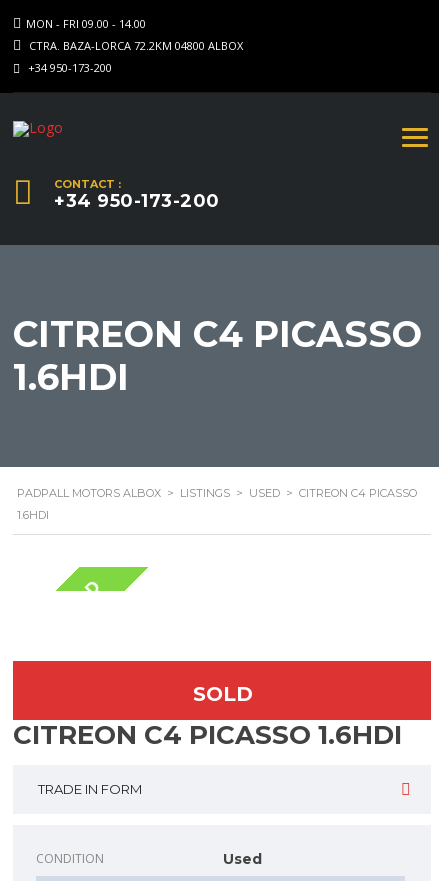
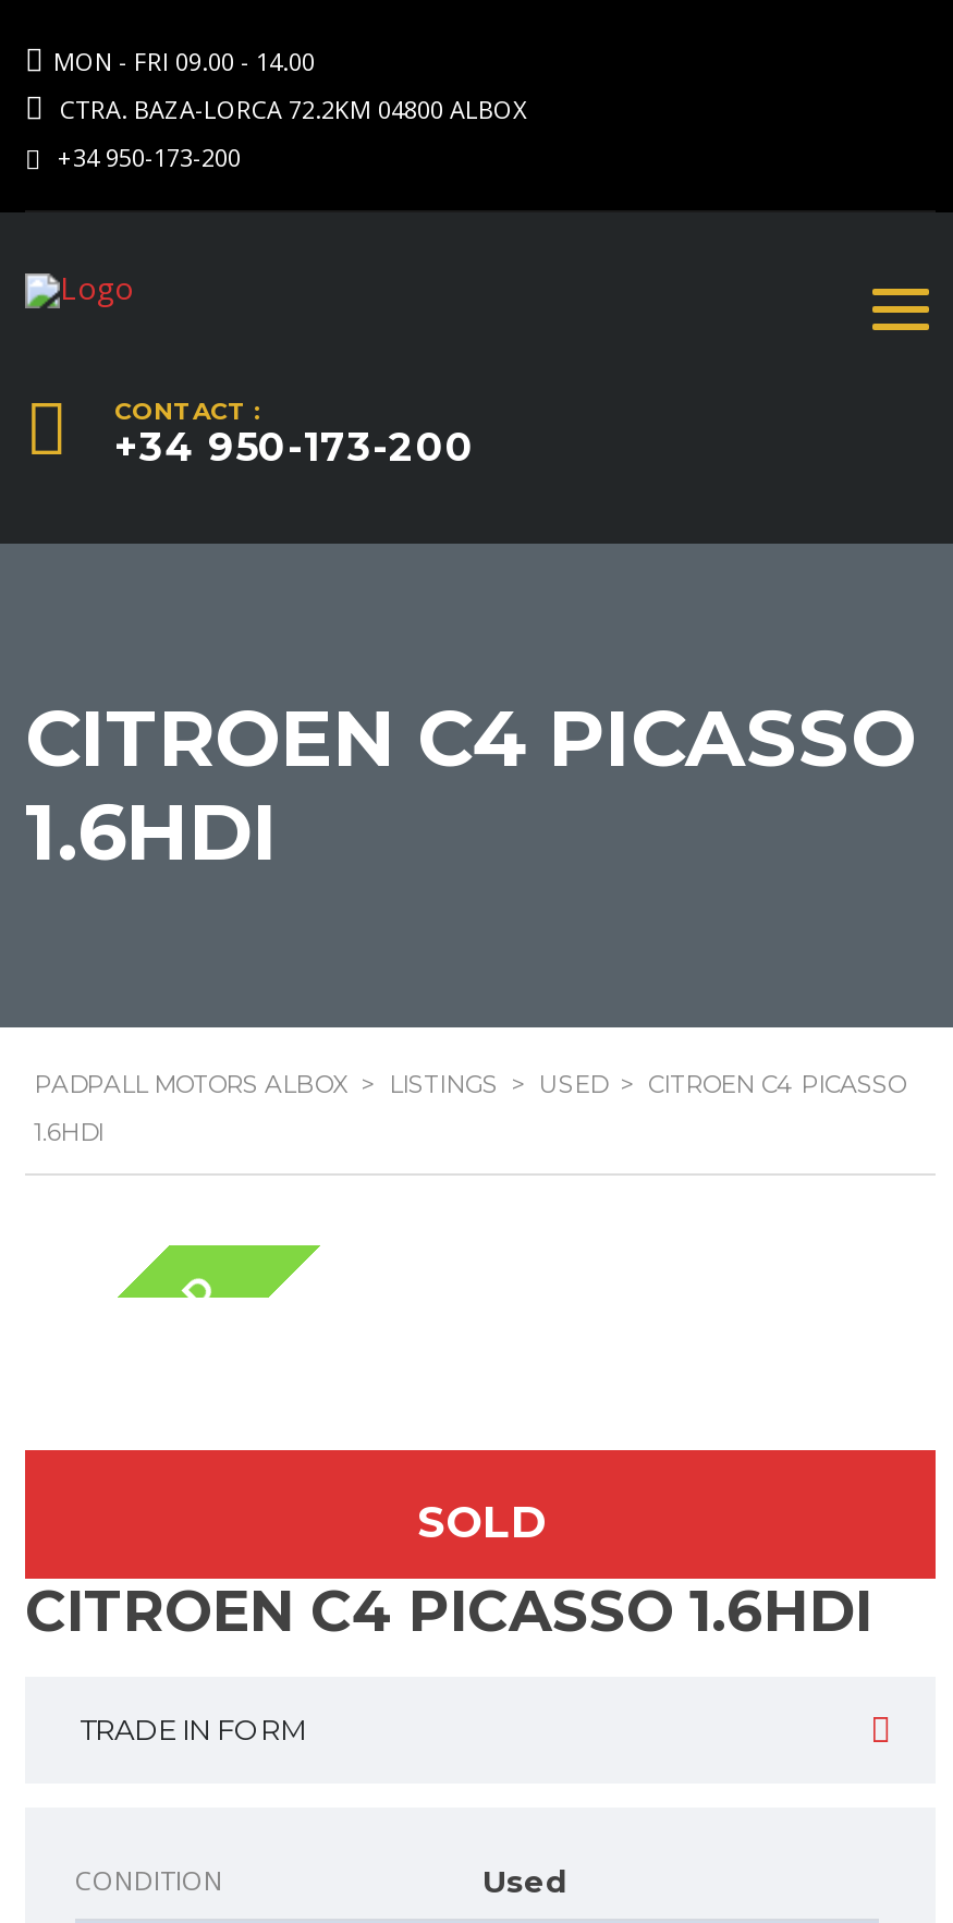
- CITREON C4 PICASSO
+ CITROEN C4 PICASSO

- PADPALL MOTORS ALBOX > LISTINGS > USED > CITREON C4 PICASSO
+ PADPALL MOTORS ALBOX > LISTINGS > USED > CITROEN C4 PICASSO

- CITREON C4 PICASSO 1.6HDI
+ CITROEN C4 PICASSO 1.6HDI
